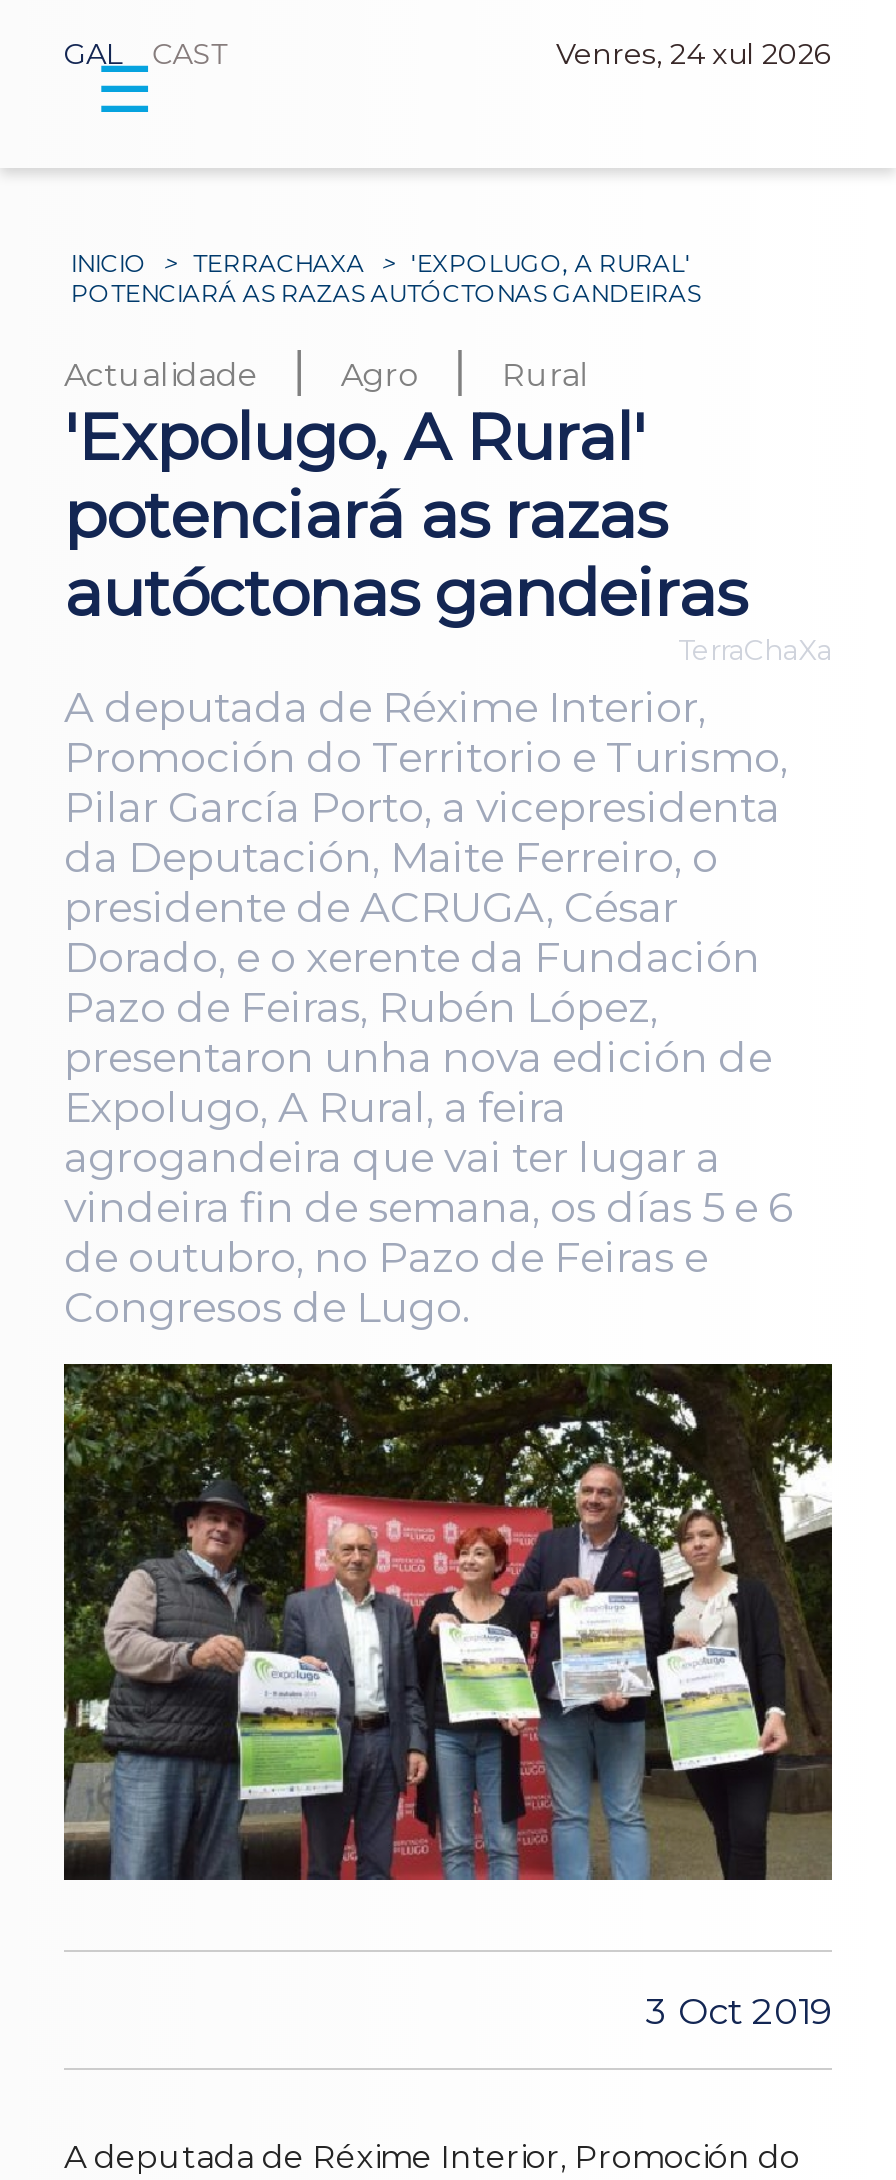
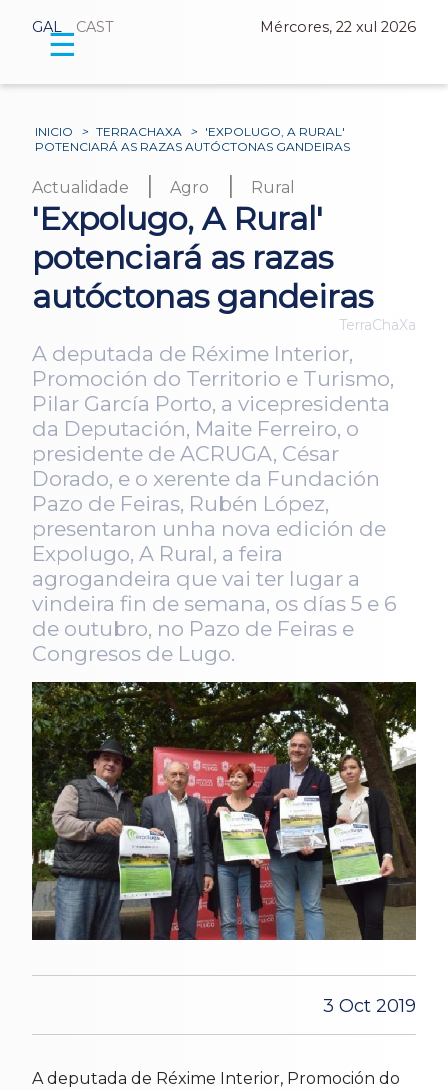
- Venres, 24 xul 2026
+ Mércores, 22 xul 2026
